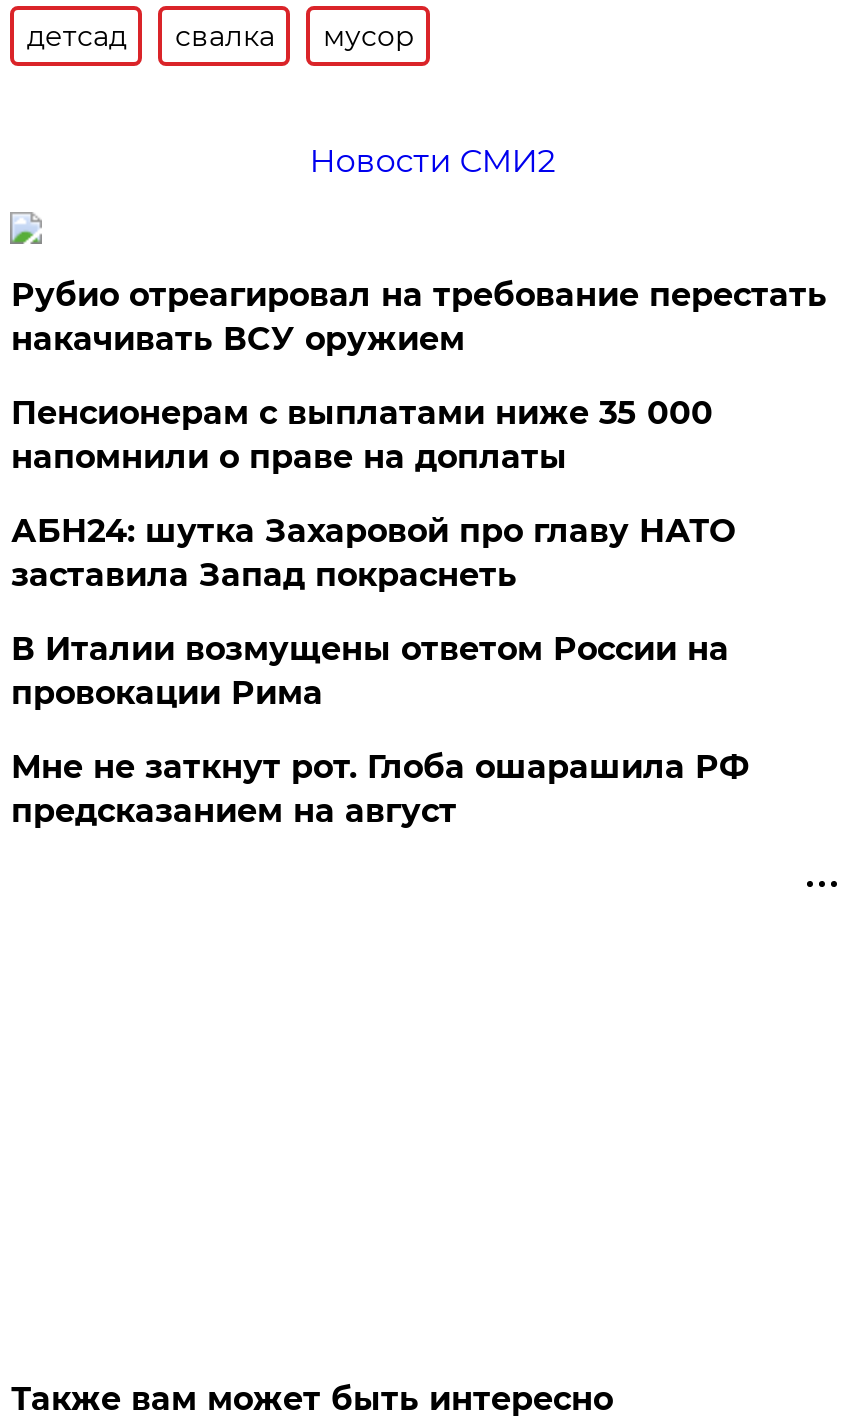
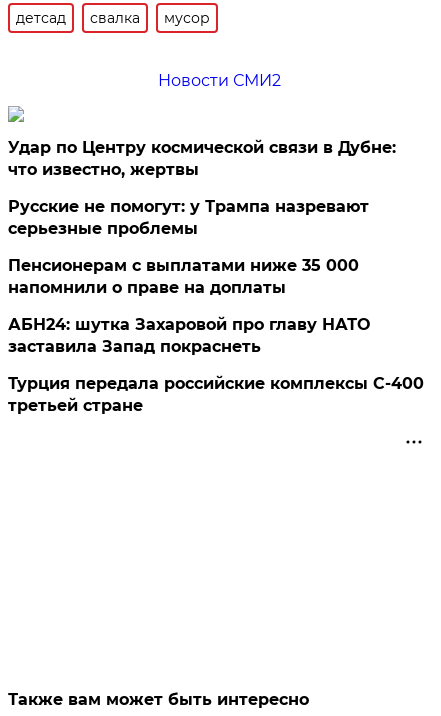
- Рубио отреагировал на требование перестать
- накачивать ВСУ оружием
+ Удар по Центру космической связи в Дубне:
+ что известно, жертвы
+ Русские не помогут: у Трампа назревают
+ серьезные проблемы

moved down: Пенсионерам с выплатами ниже 35 000 | напомнили о праве на доплаты | АБН24: шутка Захаровой про главу НАТО | заставила Запад покраснеть

- В Италии возмущены ответом России на
- провокации Рима
- Мне не заткнут рот. Глоба ошарашила РФ
- предсказанием на август
+ Турция передала российские комплексы С-400
+ третьей стране
